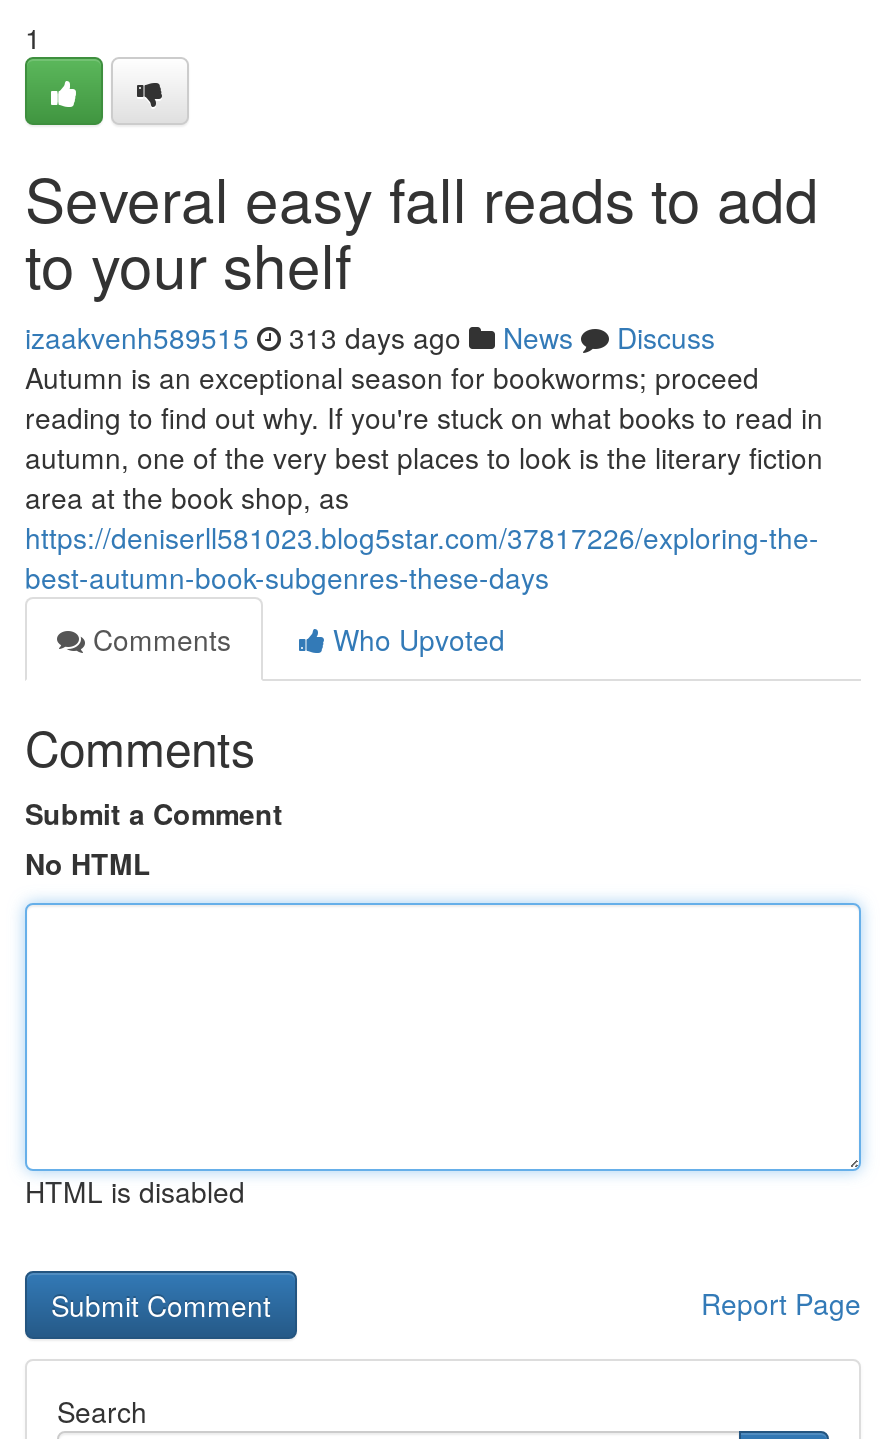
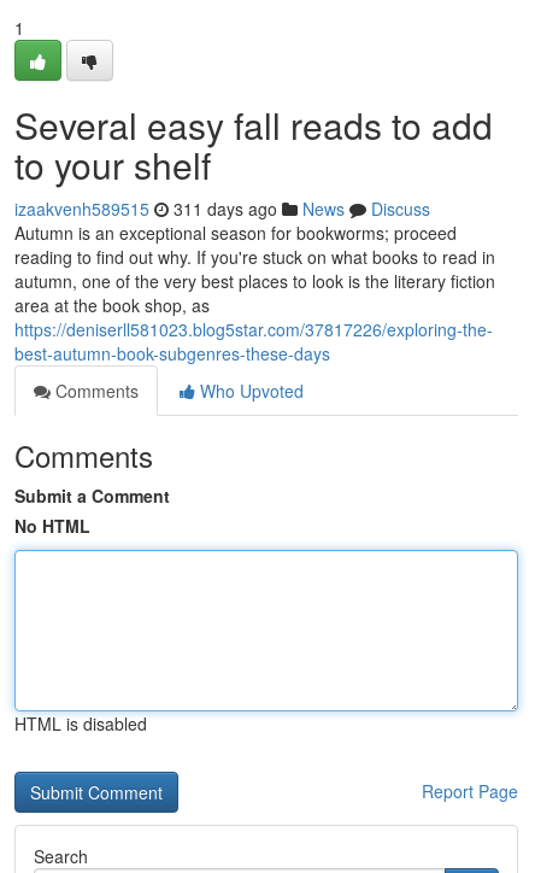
- izaakvenh589515 313 days ago News Discuss
+ izaakvenh589515 311 days ago News Discuss
